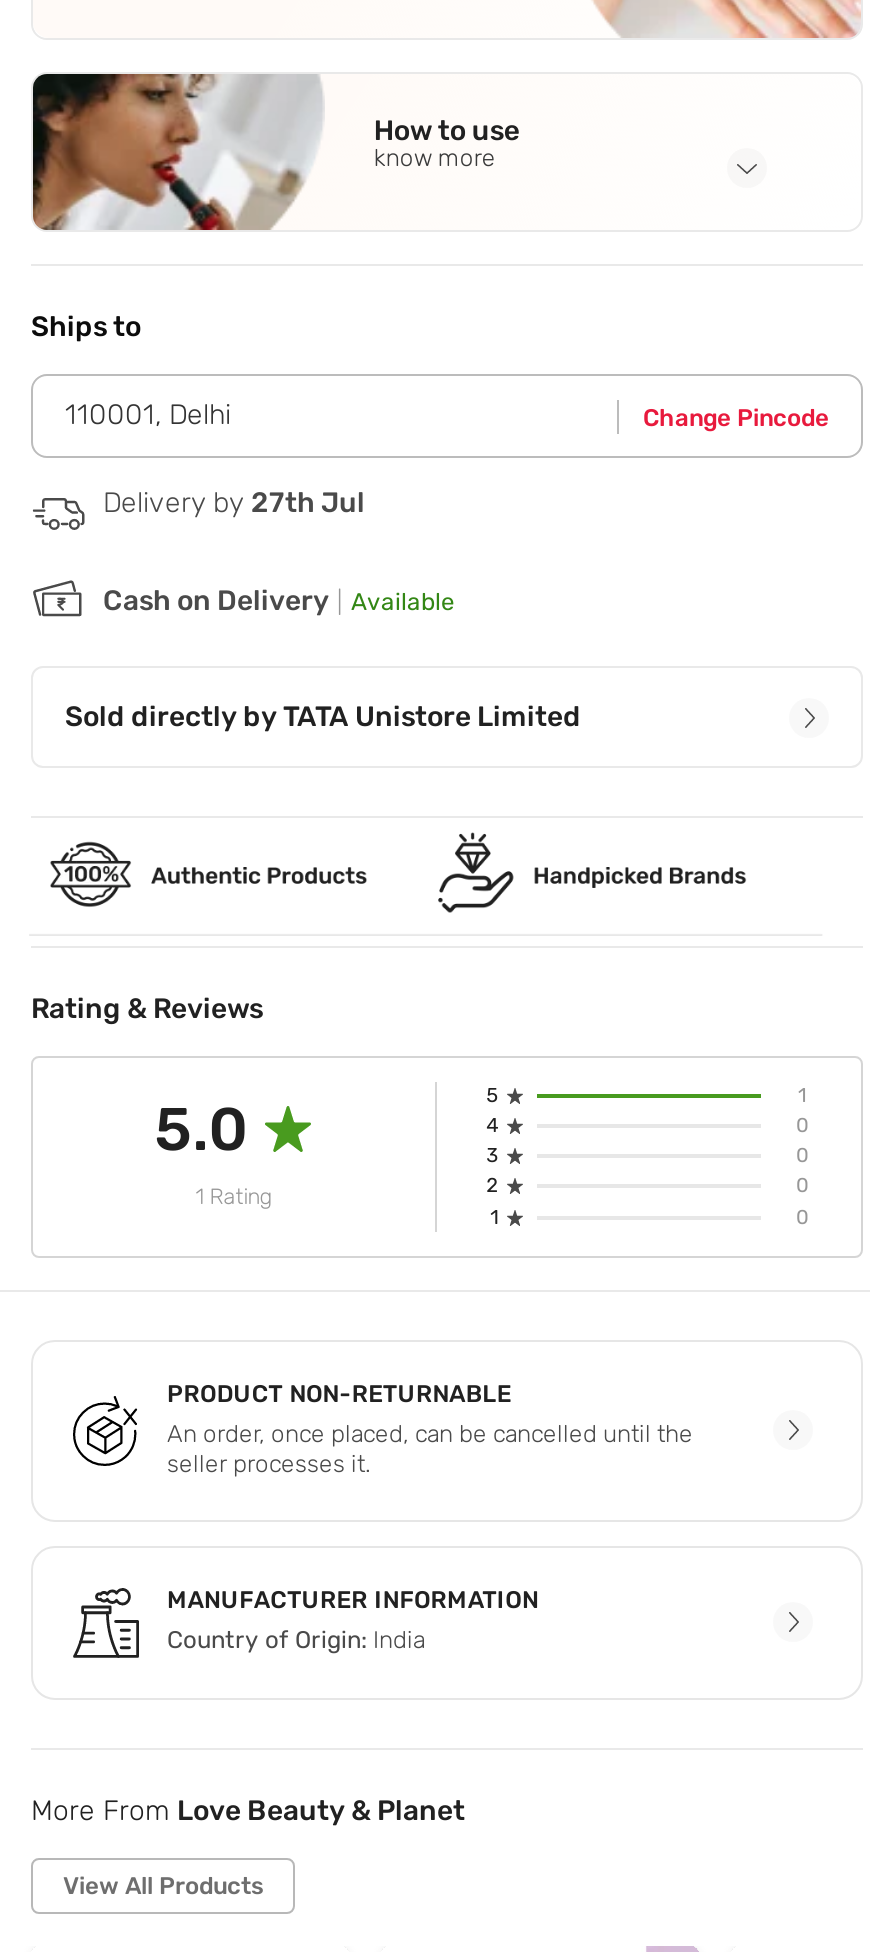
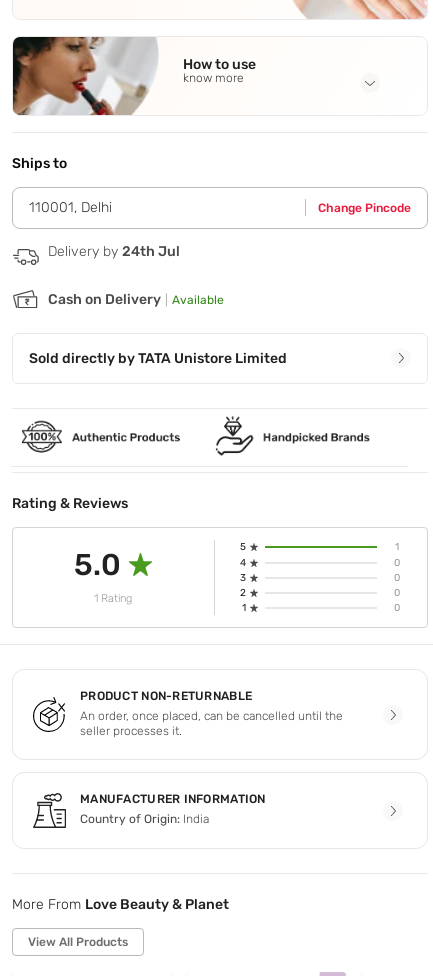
- Delivery by 27th Jul
+ Delivery by 24th Jul
